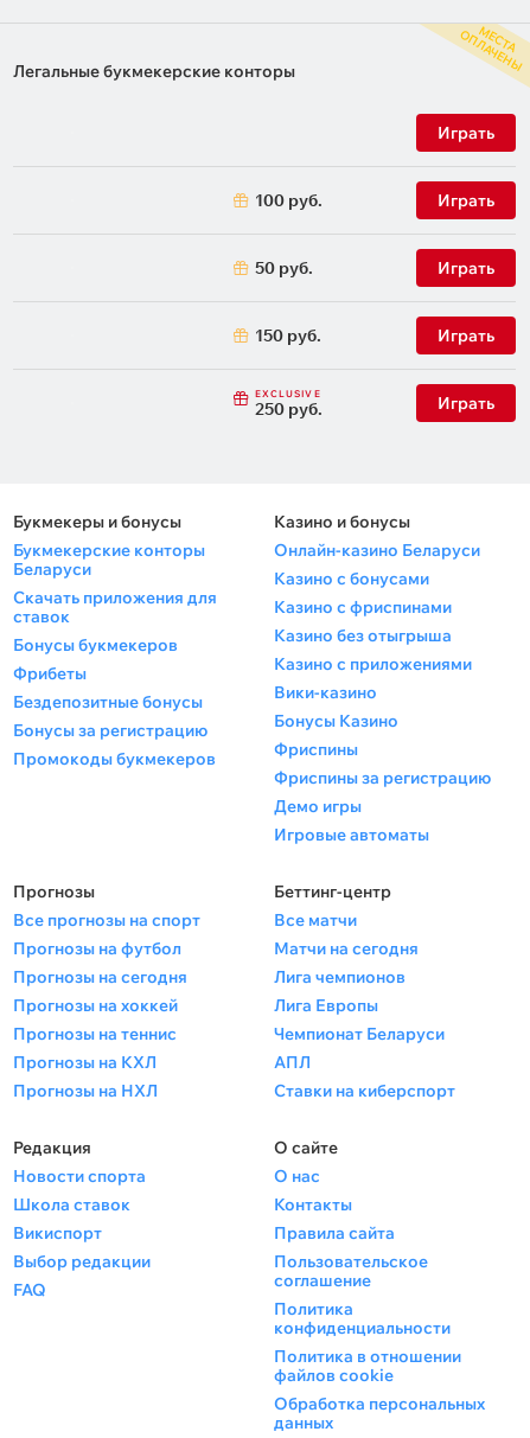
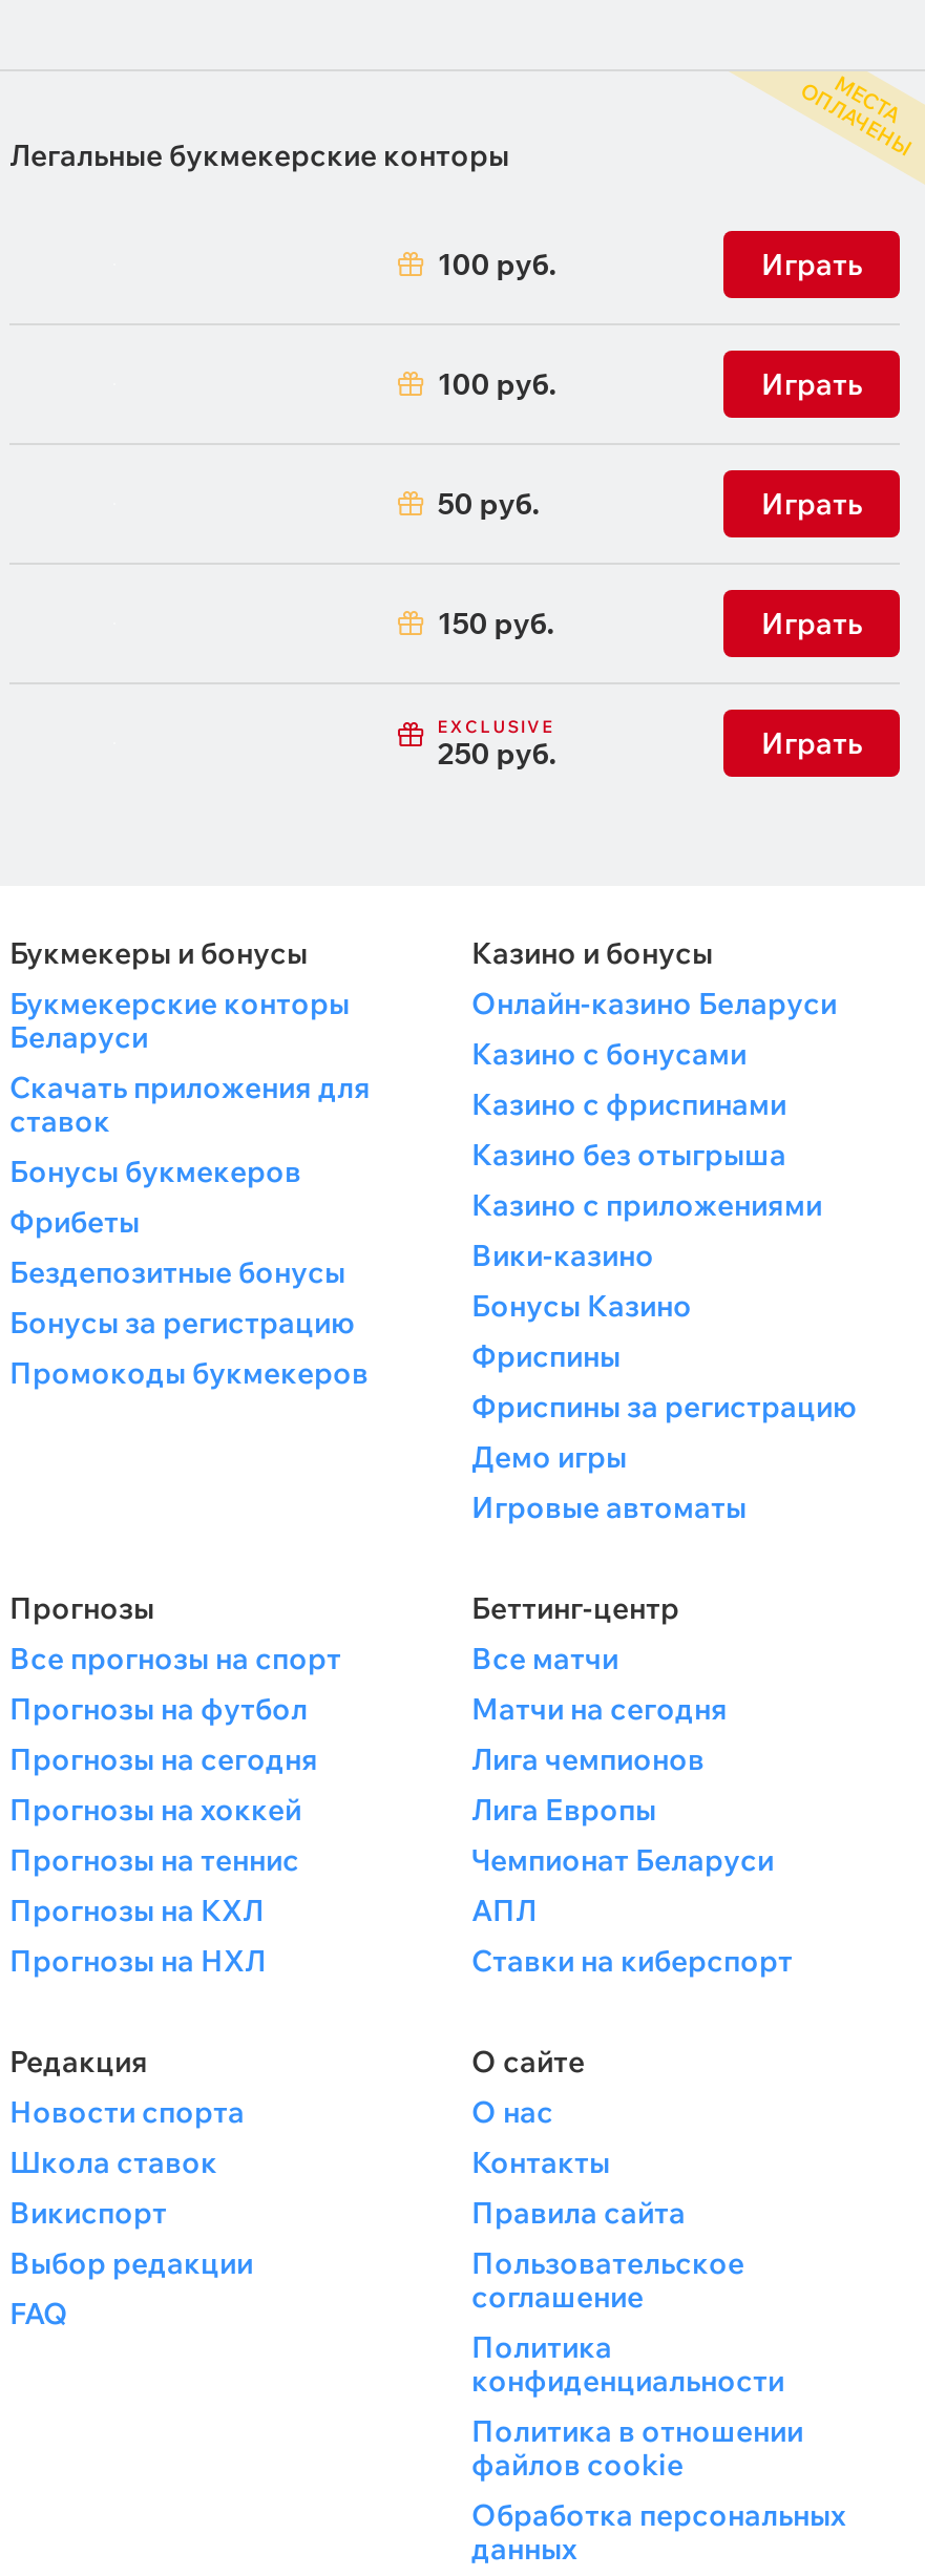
+ 100 руб.
